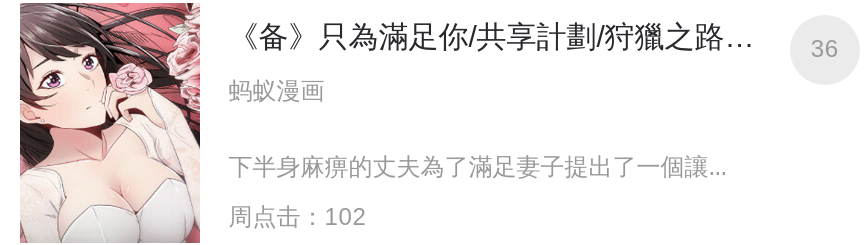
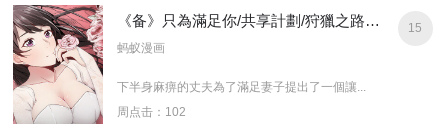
- 36
+ 15
